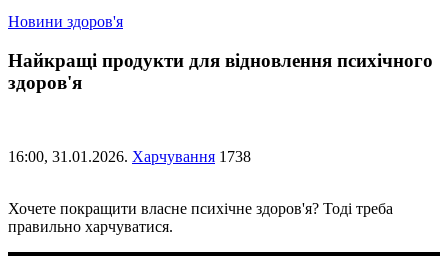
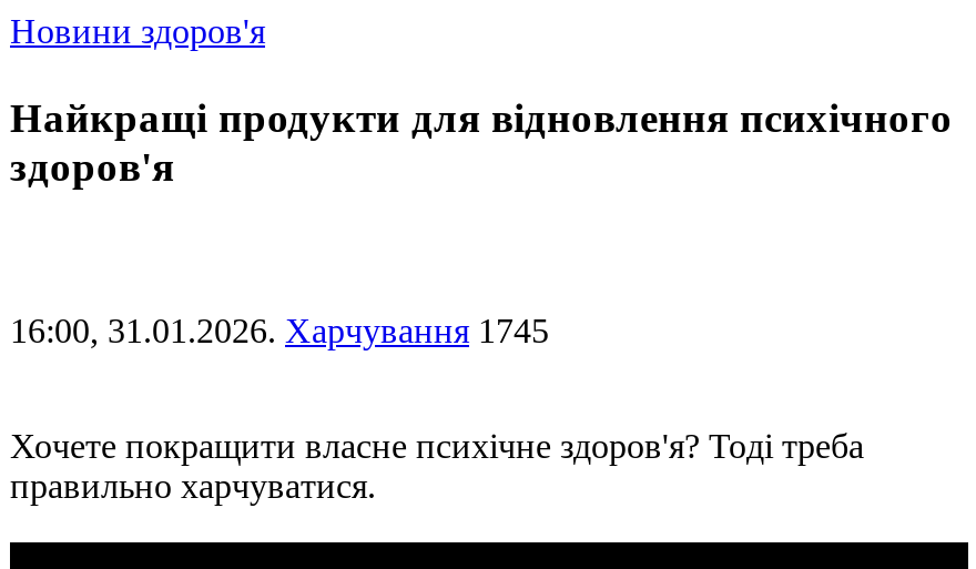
- 16:00, 31.01.2026. Харчування 1738
+ 16:00, 31.01.2026. Харчування 1745
